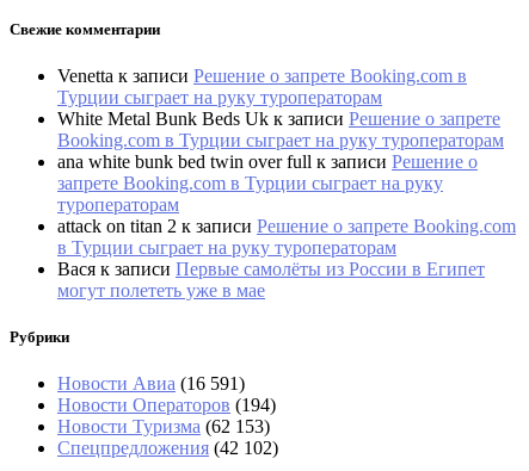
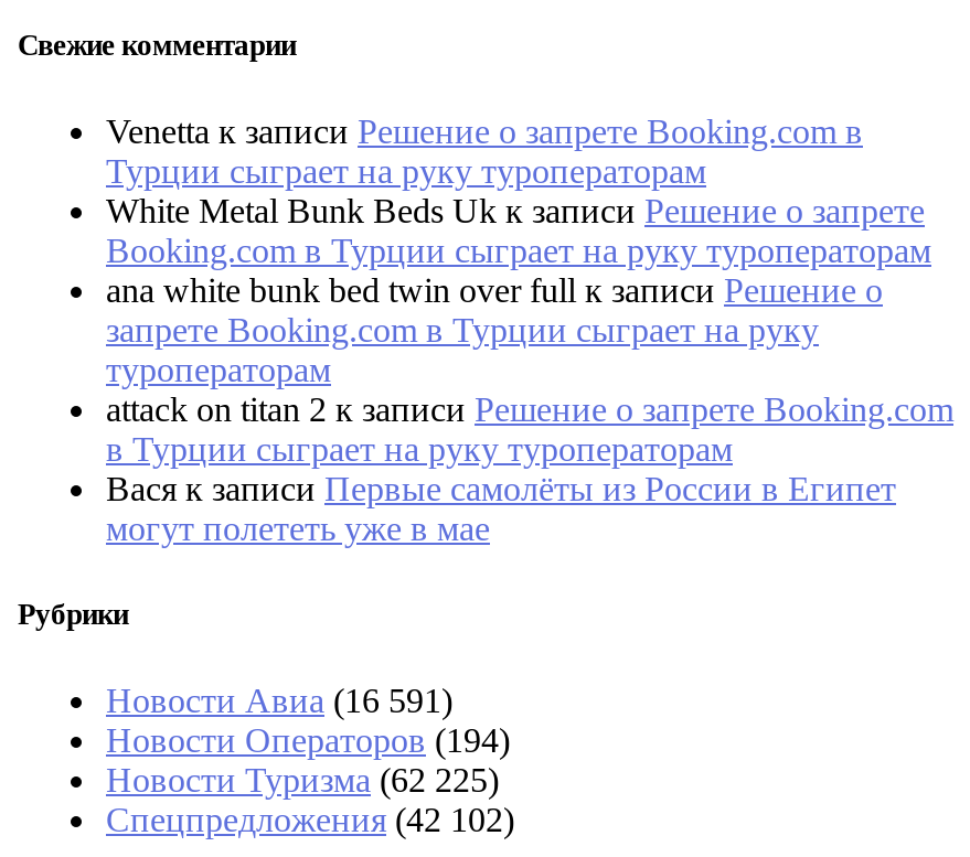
- Новости Туризма(62 153)
+ Новости Туризма(62 225)
